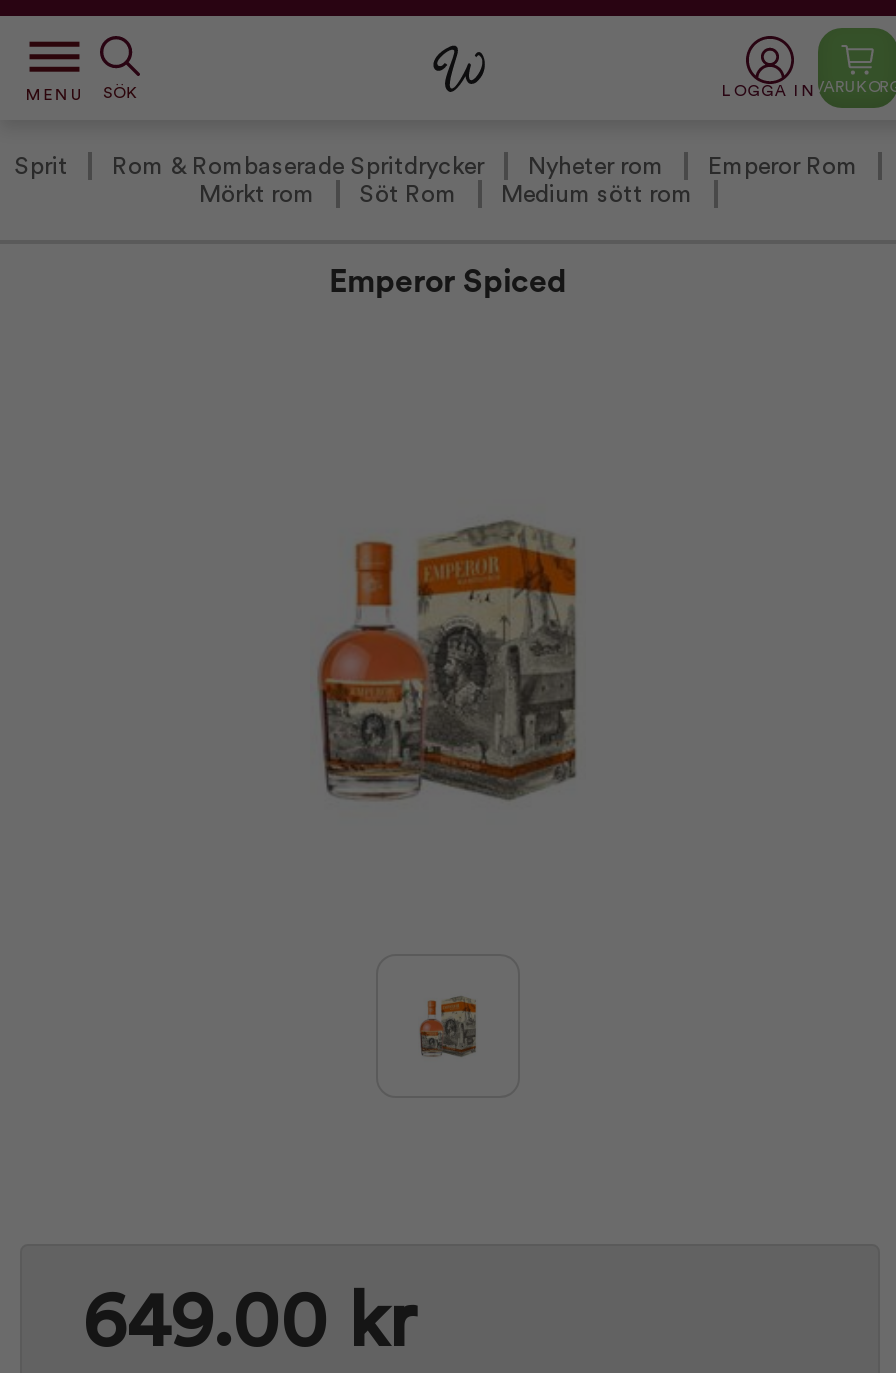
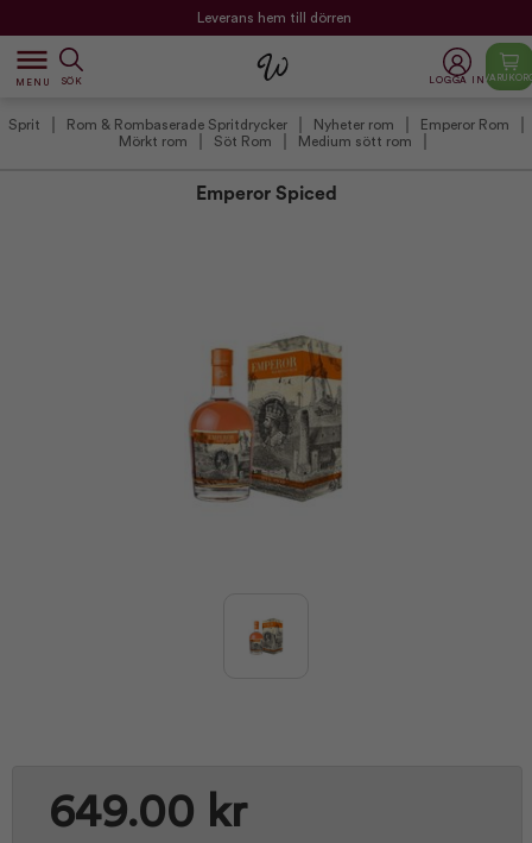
+ Leverans hem till dörren
